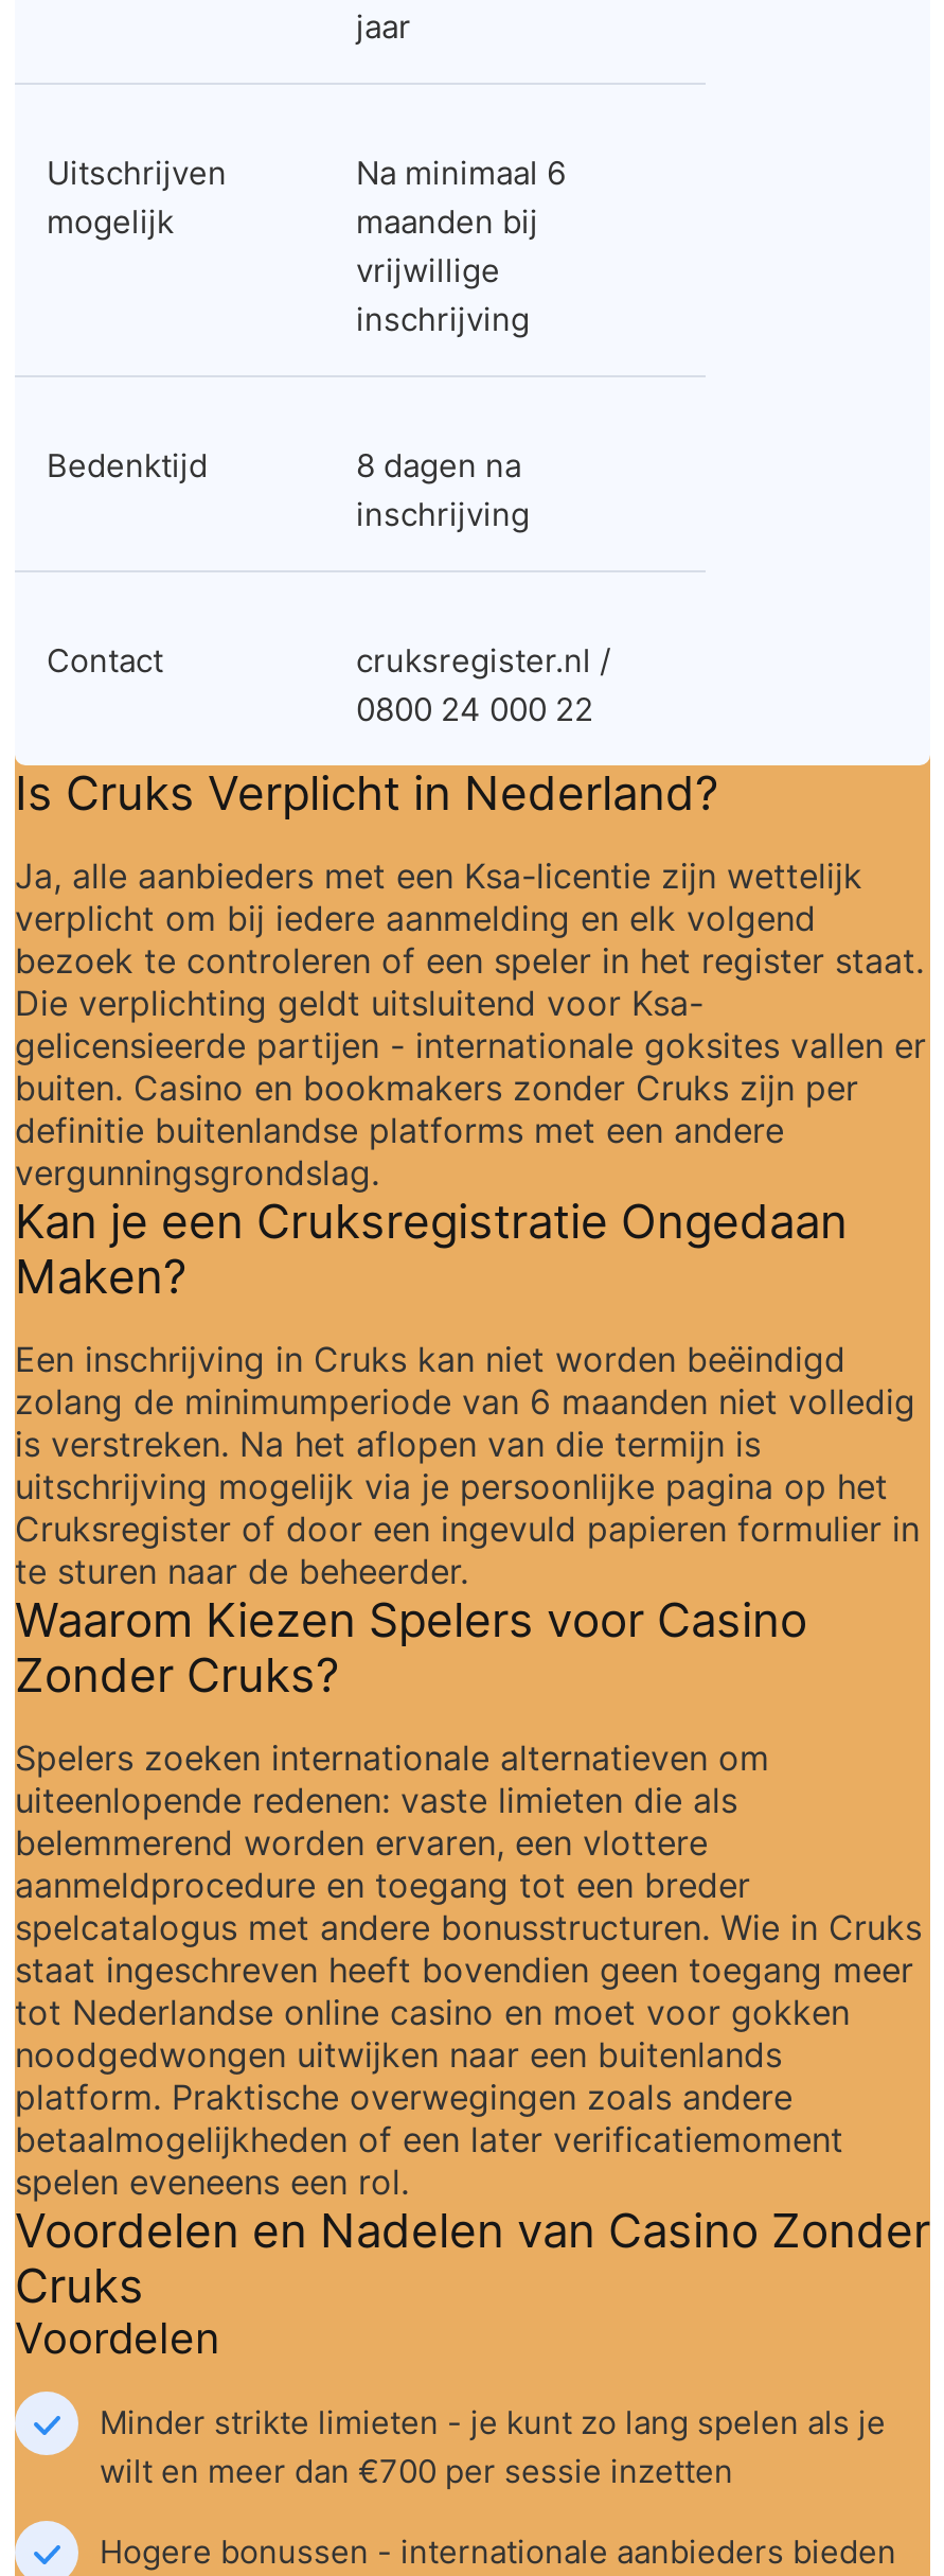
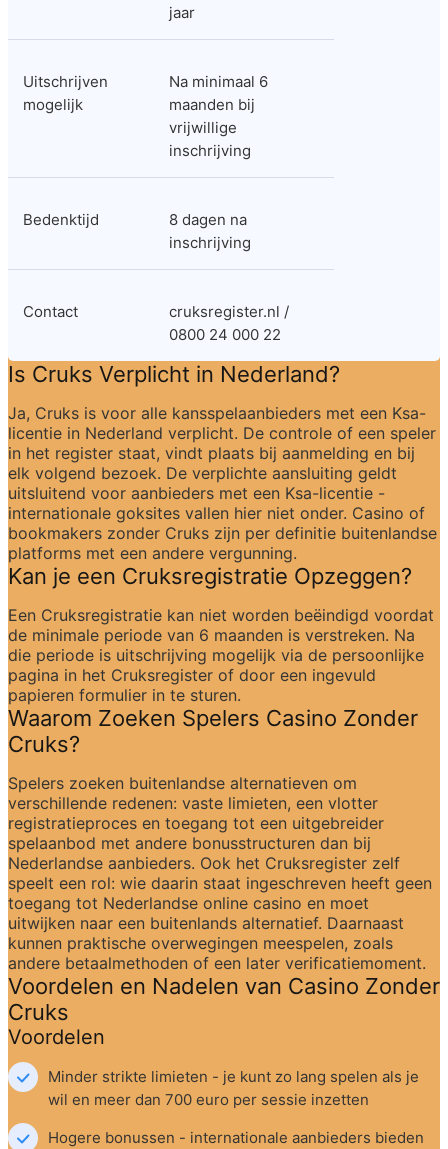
- Ja, alle aanbieders met een Ksa-licentie zijn wettelijk
- verplicht om bij iedere aanmelding en elk volgend
- bezoek te controleren of een speler in het register staat.
- Die verplichting geldt uitsluitend voor Ksa-
- gelicensieerde partijen - internationale goksites vallen er
- buiten. Casino en bookmakers zonder Cruks zijn per
- definitie buitenlandse platforms met een andere
- vergunningsgrondslag.
- Kan je een Cruksregistratie Ongedaan
- Maken?
+ Ja, Cruks is voor alle kansspelaanbieders met een Ksa-
+ licentie in Nederland verplicht. De controle of een speler
+ in het register staat, vindt plaats bij aanmelding en bij
+ elk volgend bezoek. De verplichte aansluiting geldt
+ uitsluitend voor aanbieders met een Ksa-licentie -
+ internationale goksites vallen hier niet onder. Casino of
+ bookmakers zonder Cruks zijn per definitie buitenlandse
+ platforms met een andere vergunning.
+ Kan je een Cruksregistratie Opzeggen?

- Een inschrijving in Cruks kan niet worden beëindigd
- zolang de minimumperiode van 6 maanden niet volledig
- is verstreken. Na het aflopen van die termijn is
- uitschrijving mogelijk via je persoonlijke pagina op het
- Cruksregister of door een ingevuld papieren formulier in
- te sturen naar de beheerder.
- Waarom Kiezen Spelers voor Casino
- Zonder Cruks?
+ Een Cruksregistratie kan niet worden beëindigd voordat
+ de minimale periode van 6 maanden is verstreken. Na
+ die periode is uitschrijving mogelijk via de persoonlijke
+ pagina in het Cruksregister of door een ingevuld
+ papieren formulier in te sturen.
+ Waarom Zoeken Spelers Casino Zonder
+ Cruks?

- Spelers zoeken internationale alternatieven om
- uiteenlopende redenen: vaste limieten die als
- belemmerend worden ervaren, een vlottere
- aanmeldprocedure en toegang tot een breder
- spelcatalogus met andere bonusstructuren. Wie in Cruks
- staat ingeschreven heeft bovendien geen toegang meer
- tot Nederlandse online casino en moet voor gokken
- noodgedwongen uitwijken naar een buitenlands
- platform. Praktische overwegingen zoals andere
- betaalmogelijkheden of een later verificatiemoment
- spelen eveneens een rol.
+ Spelers zoeken buitenlandse alternatieven om
+ verschillende redenen: vaste limieten, een vlotter
+ registratieproces en toegang tot een uitgebreider
+ spelaanbod met andere bonusstructuren dan bij
+ Nederlandse aanbieders. Ook het Cruksregister zelf
+ speelt een rol: wie daarin staat ingeschreven heeft geen
+ toegang tot Nederlandse online casino en moet
+ uitwijken naar een buitenlands alternatief. Daarnaast
+ kunnen praktische overwegingen meespelen, zoals
+ andere betaalmethoden of een later verificatiemoment.

- wilt en meer dan €700 per sessie inzetten
+ wil en meer dan 700 euro per sessie inzetten
